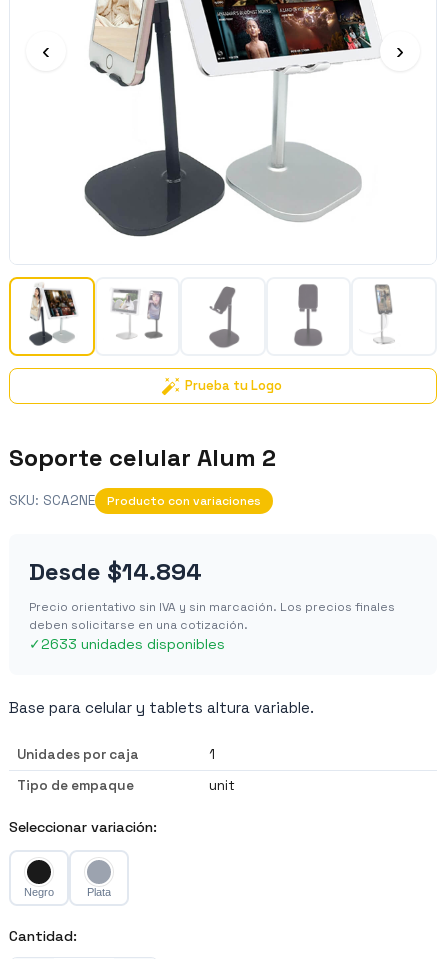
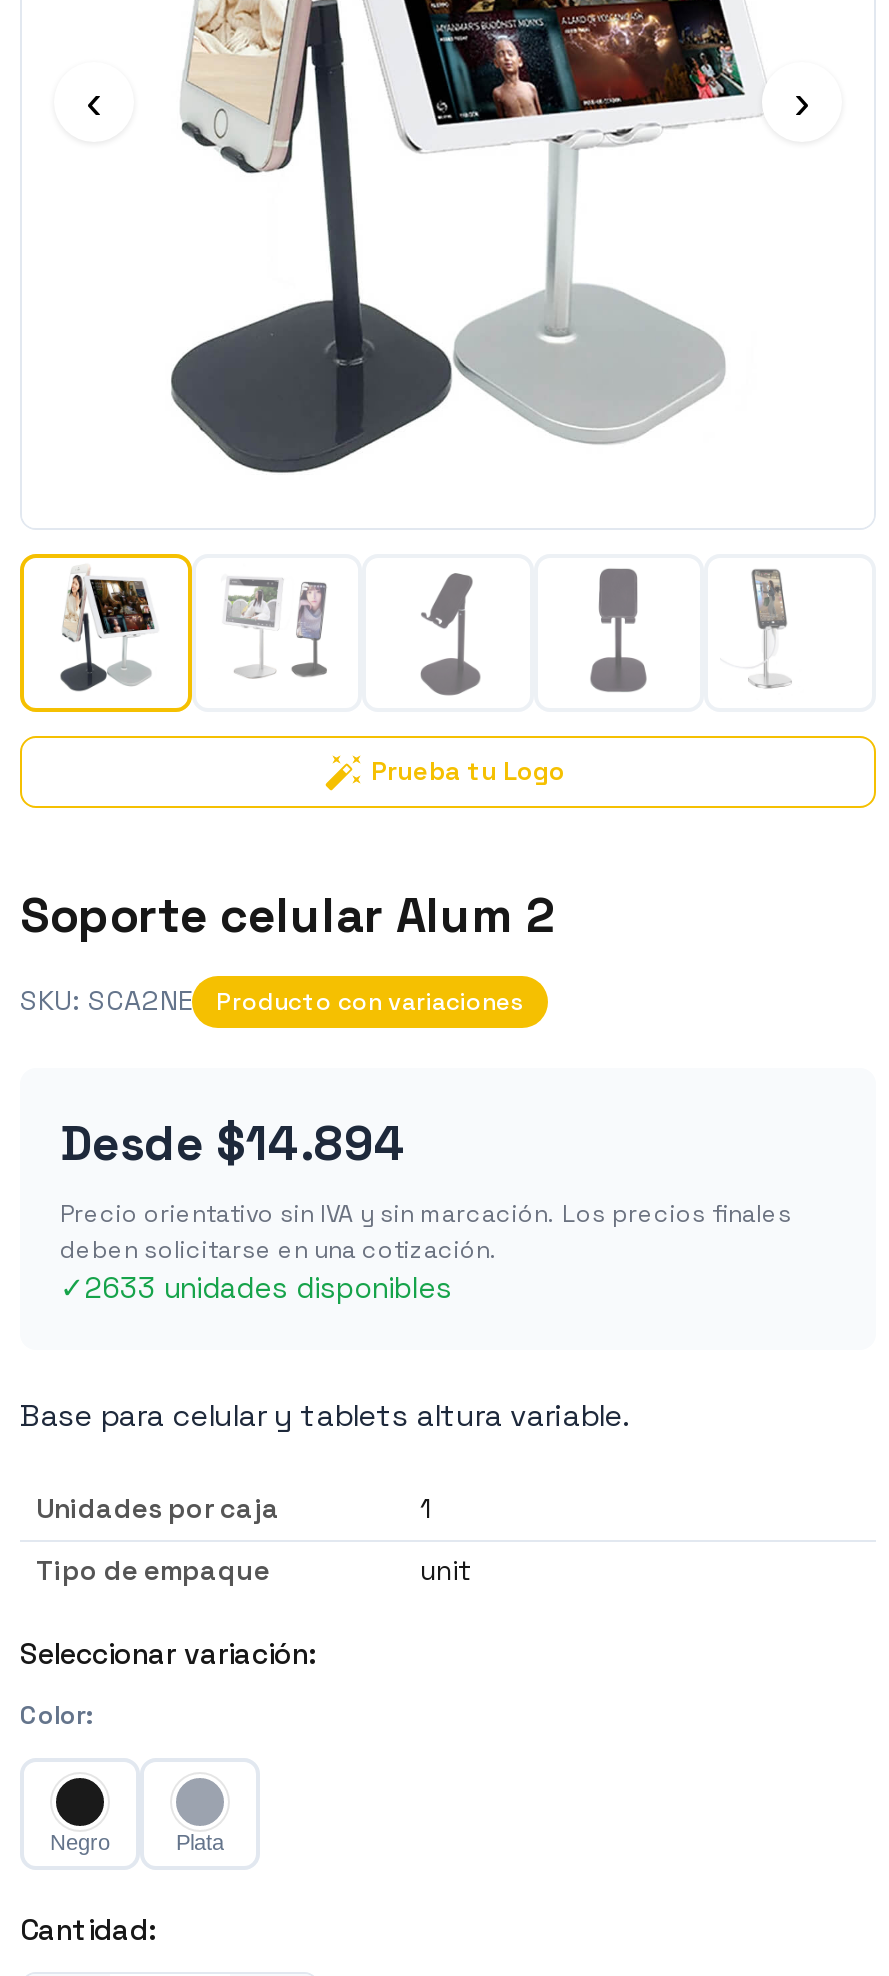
+ Color:
